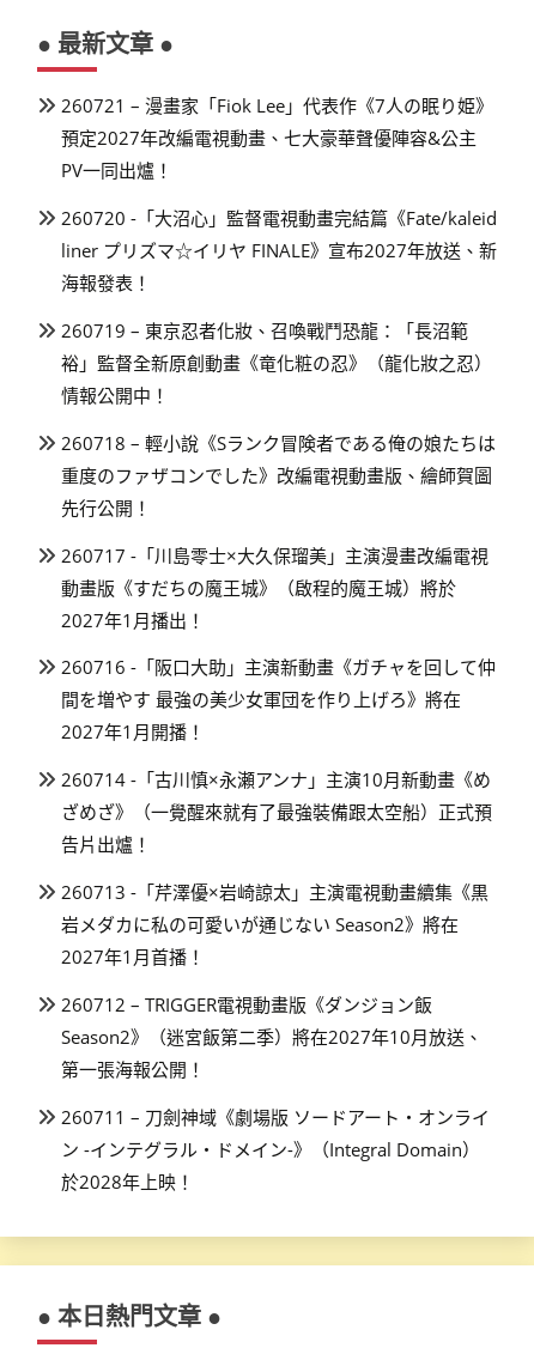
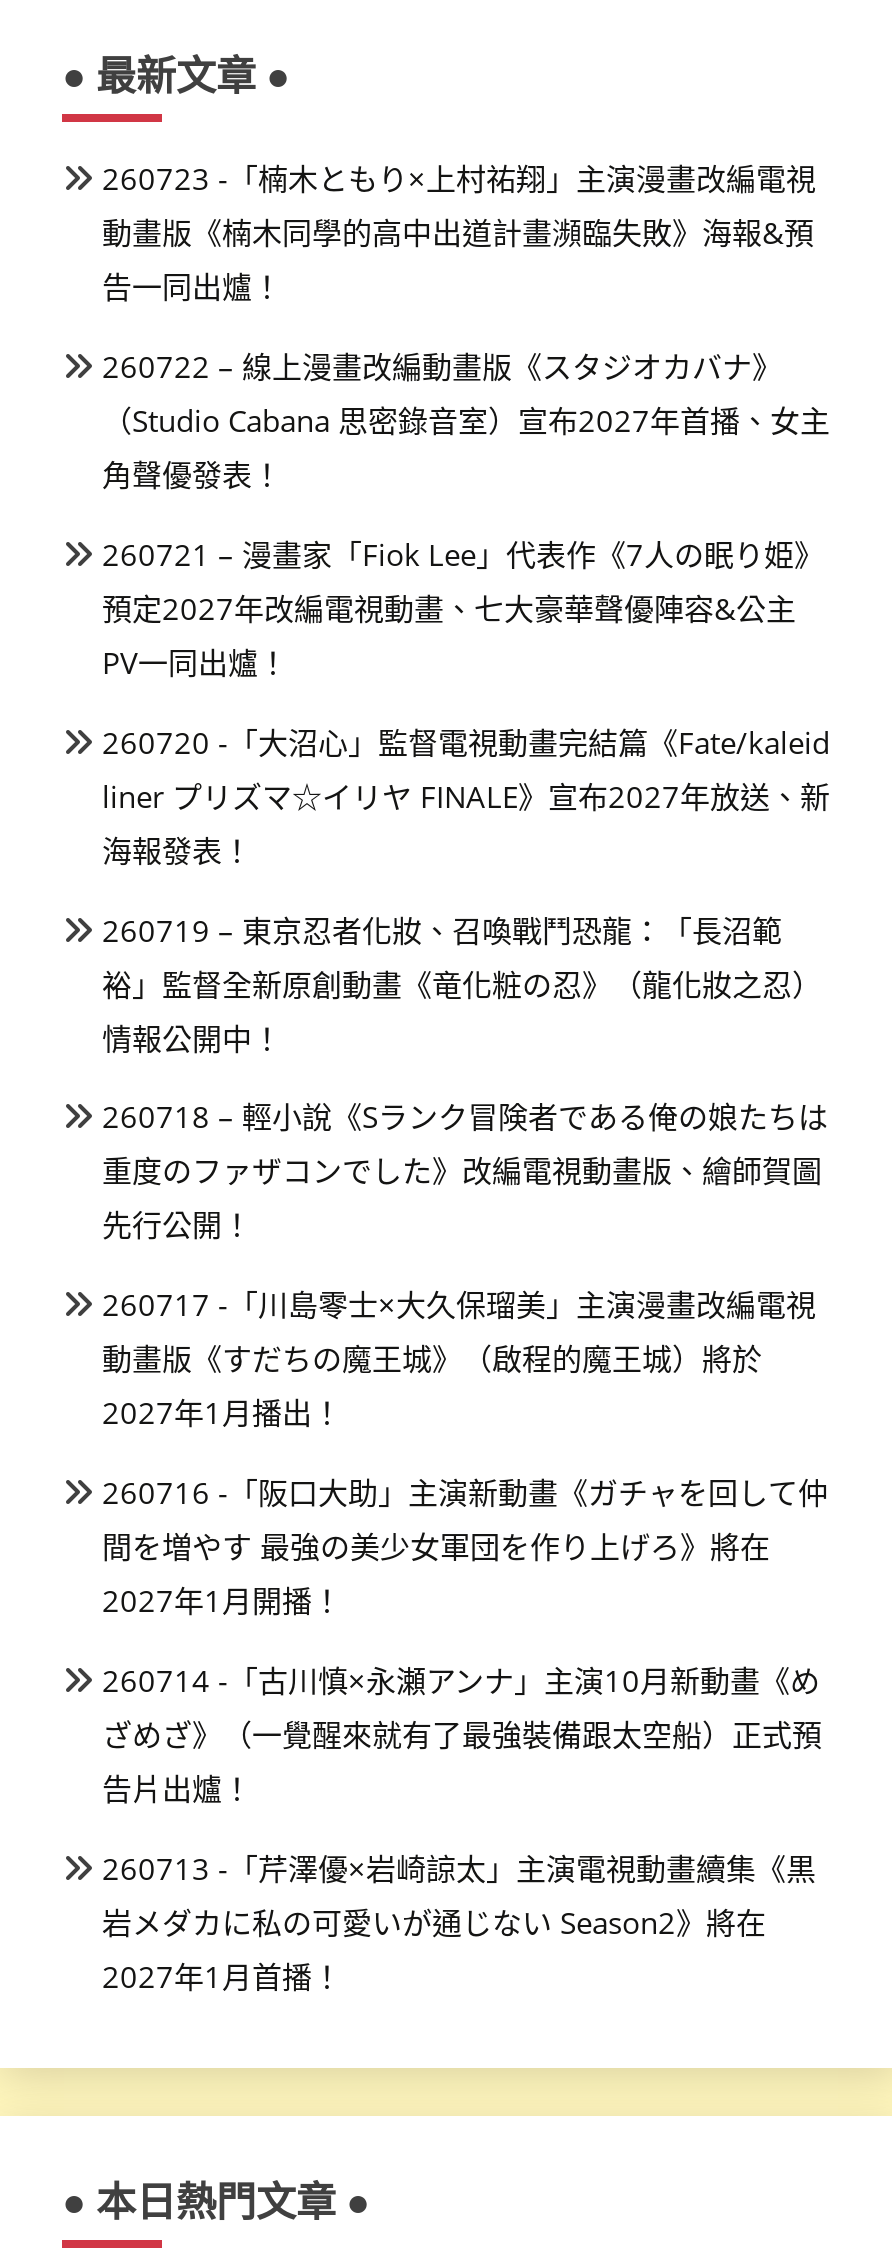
+ 260723 -「楠木ともり×上村祐翔」主演漫畫改編電視
+ 動畫版《楠木同學的高中出道計畫瀕臨失敗》海報&預
+ 告一同出爐！
+ 260722 – 線上漫畫改編動畫版《スタジオカバナ》
+ （Studio Cabana 思密錄音室）宣布2027年首播、女主
+ 角聲優發表！

moved down: 260721 – 漫畫家「Fiok Lee」代表作《7人の眠り姫》 | 預定2027年改編電視動畫、七大豪華聲優陣容&公主 | PV一同出爐！ | ... | 岩メダカに私の可愛いが通じない Season2》將在 | 2027年1月首播！

- 260712 – TRIGGER電視動畫版《ダンジョン飯
- Season2》（迷宮飯第二季）將在2027年10月放送、
- 第一張海報公開！
- 260711 – 刀劍神域《劇場版 ソードアート・オンライ
- ン -インテグラル・ドメイン-》（Integral Domain）
- 於2028年上映！
